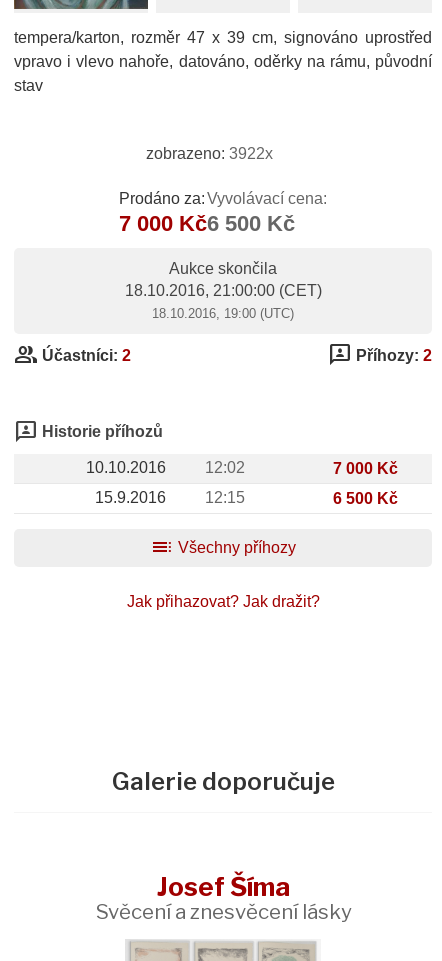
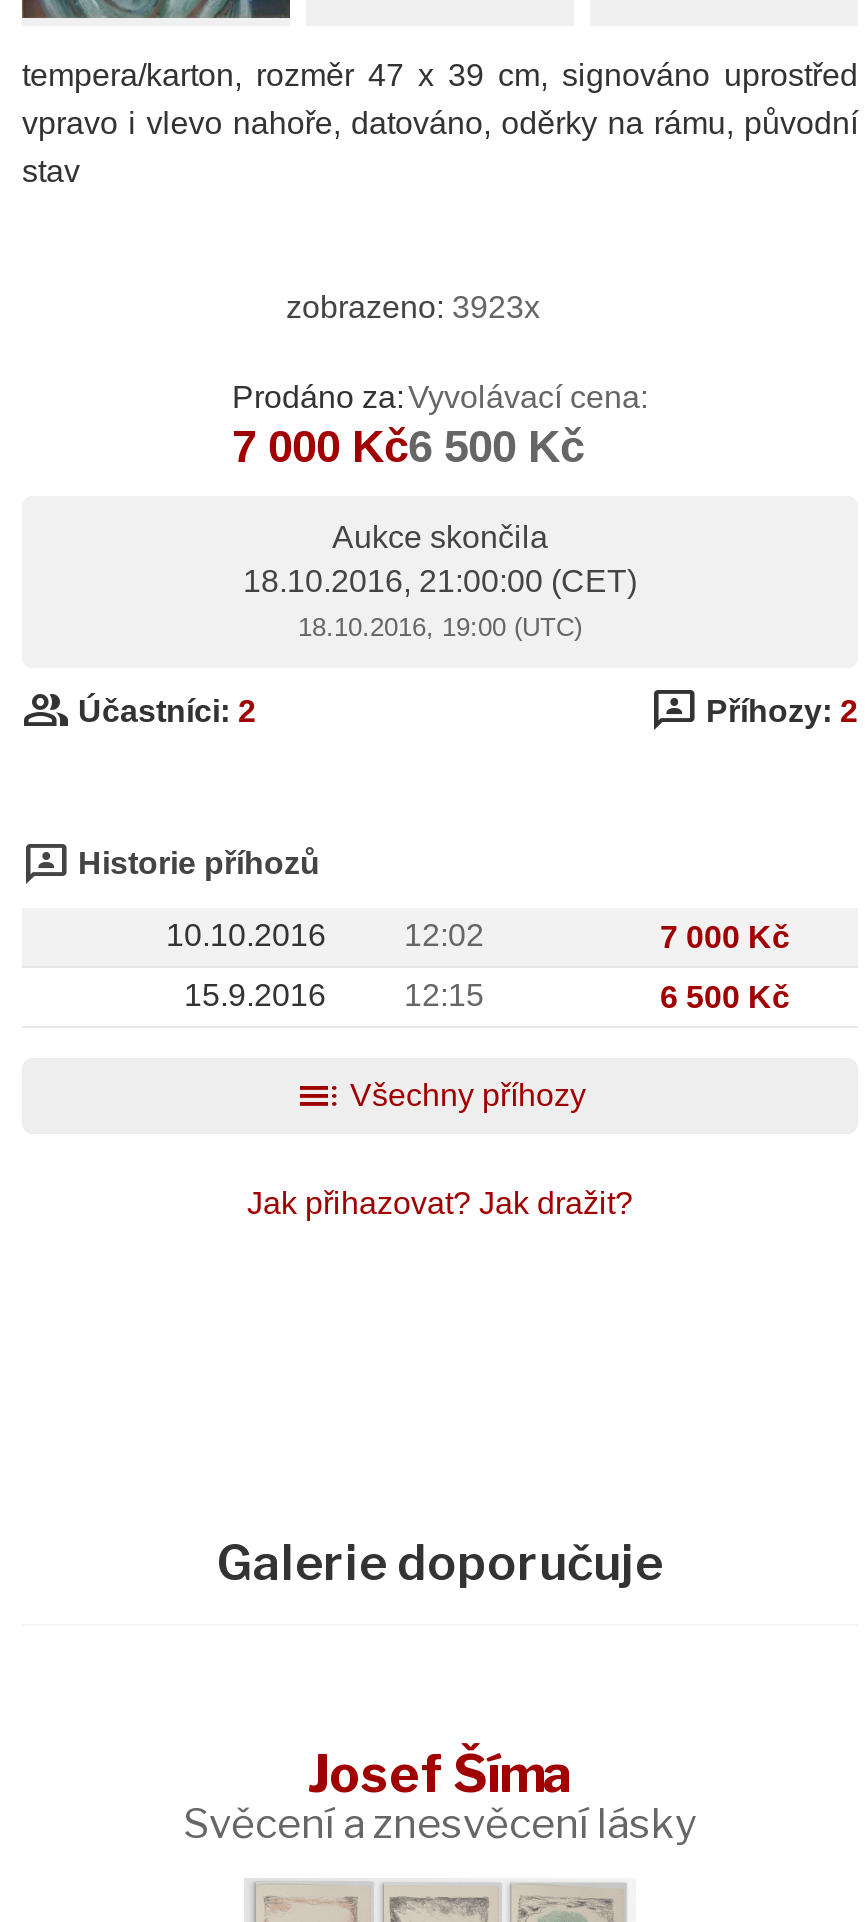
- zobrazeno: 3922x
+ zobrazeno: 3923x
